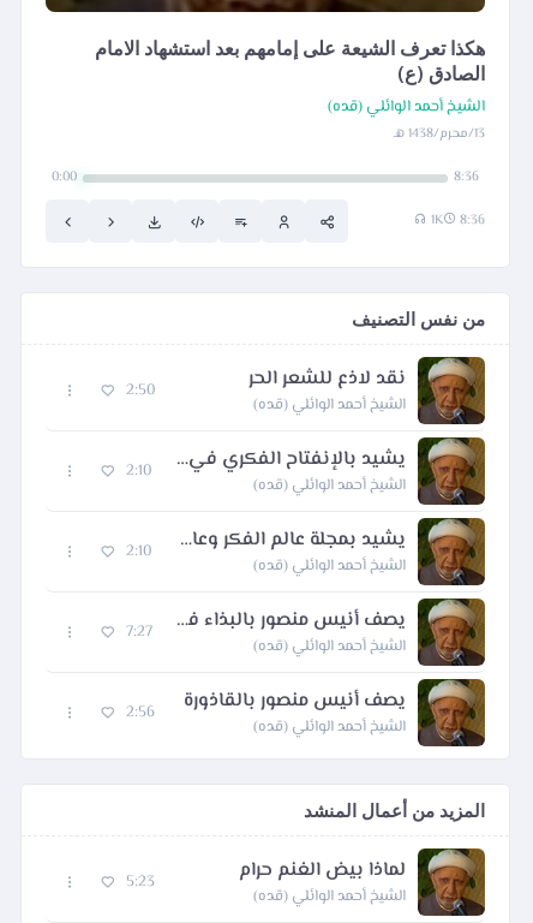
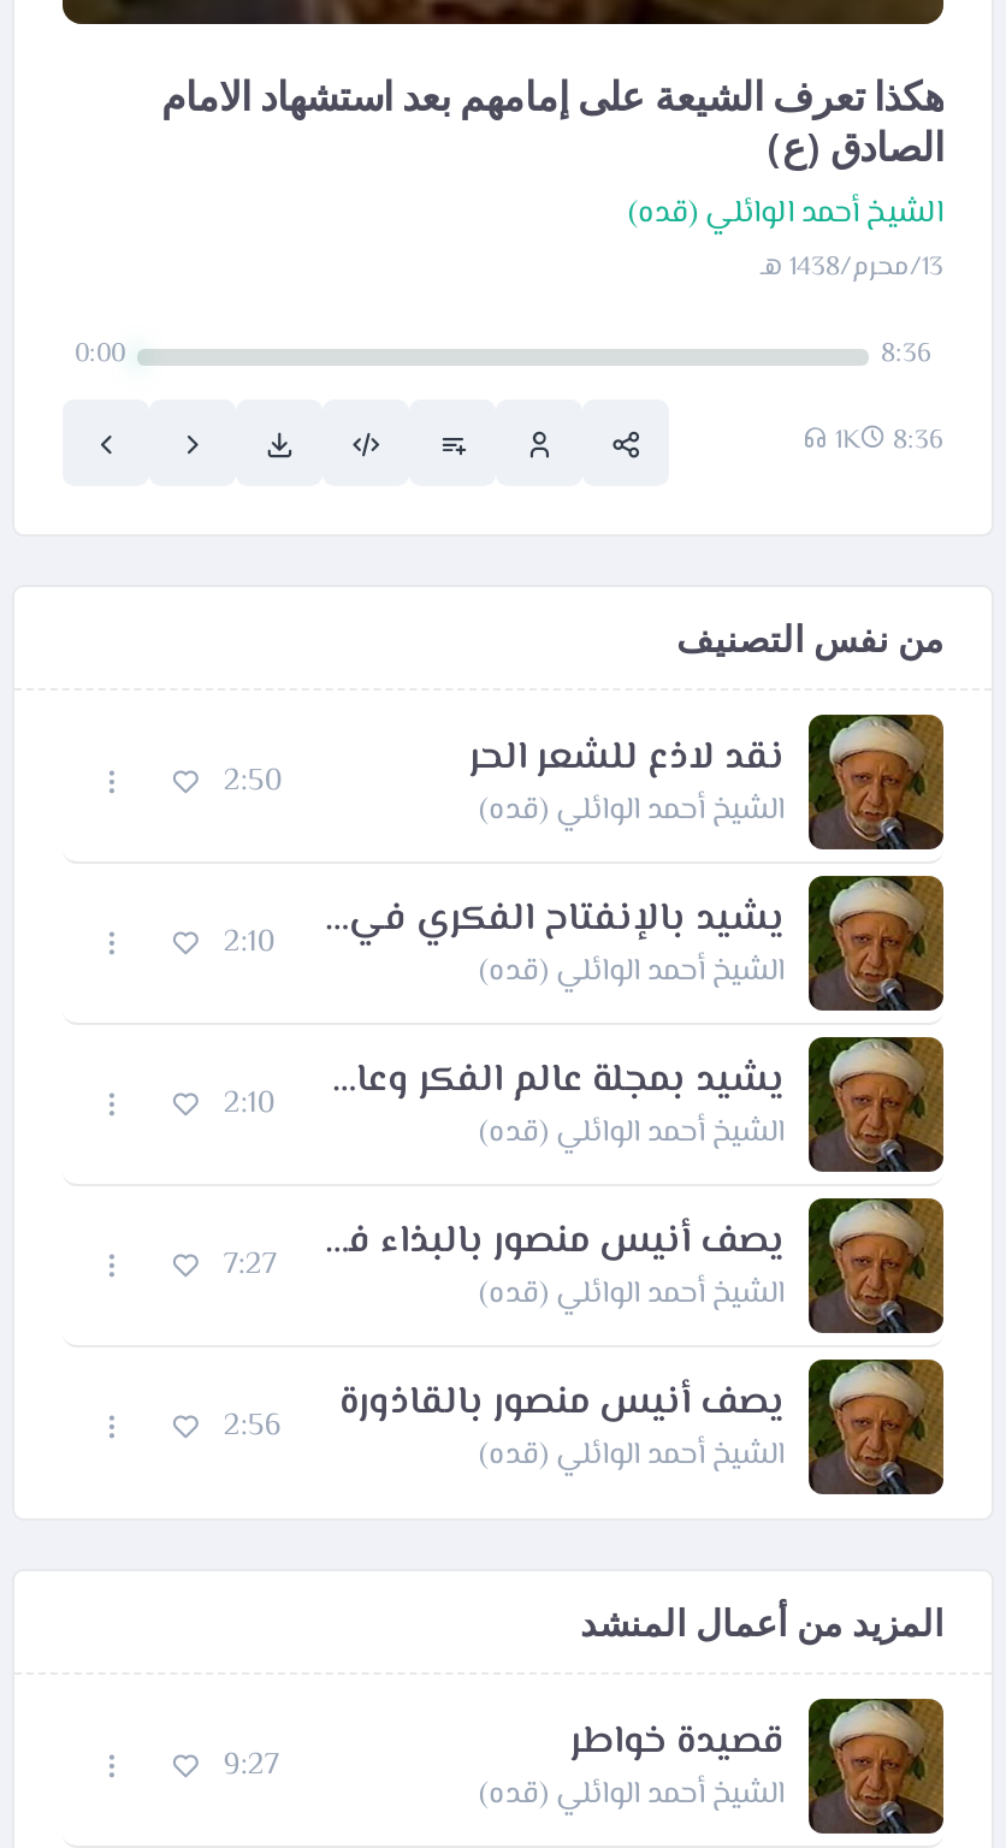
- لماذا بيض الغنم حرام
+ قصيدة خواطر

- 5:23
+ 9:27
